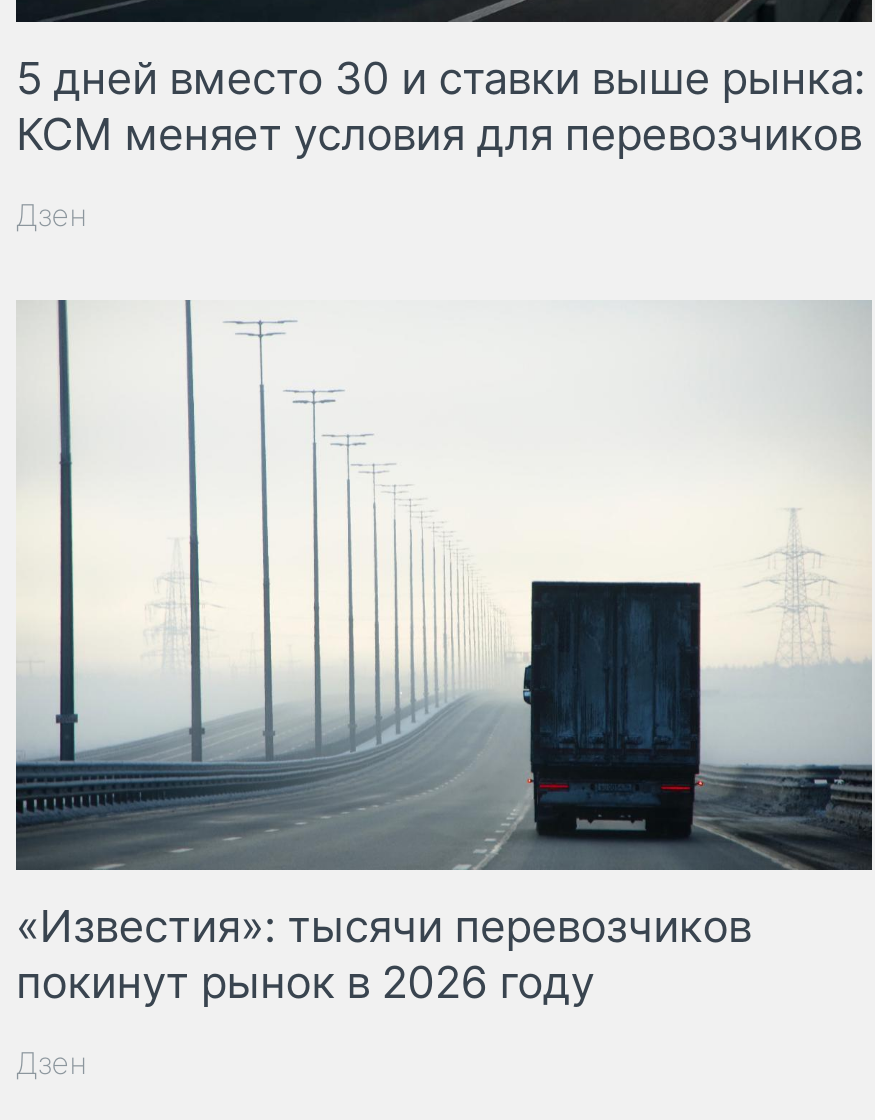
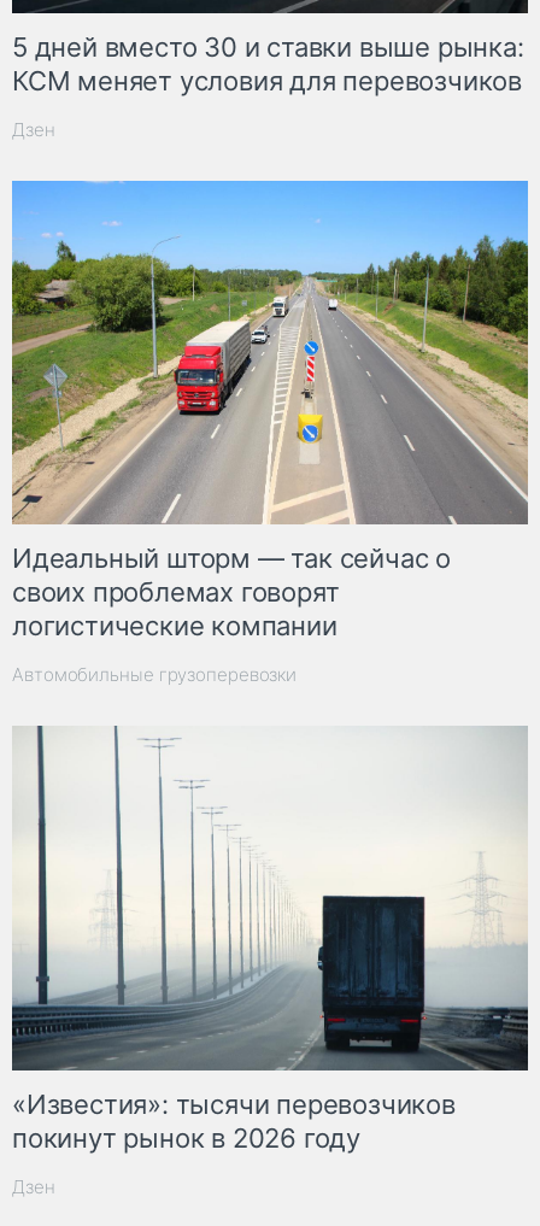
+ [image]
+ Идеальный шторм — так сейчас о
+ своих проблемах говорят
+ логистические компании
+ Автомобильные грузоперевозки
